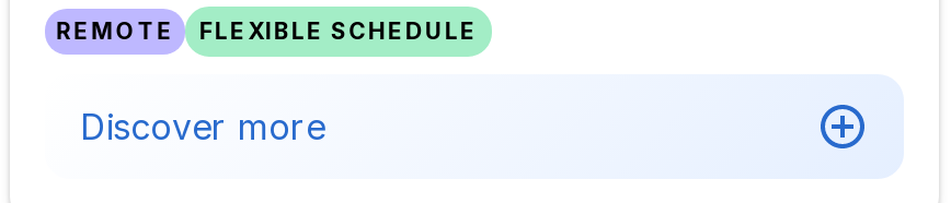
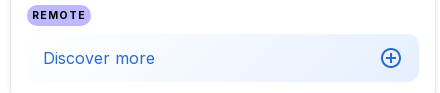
- FLEXIBLE SCHEDULE
